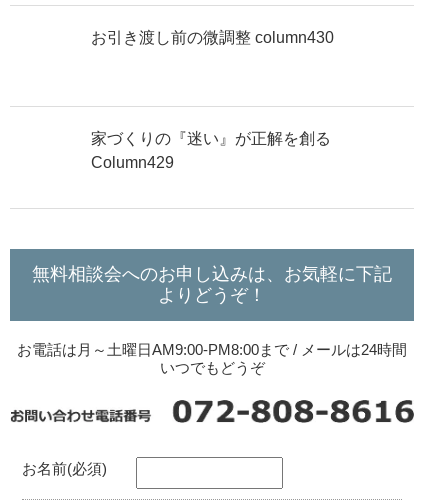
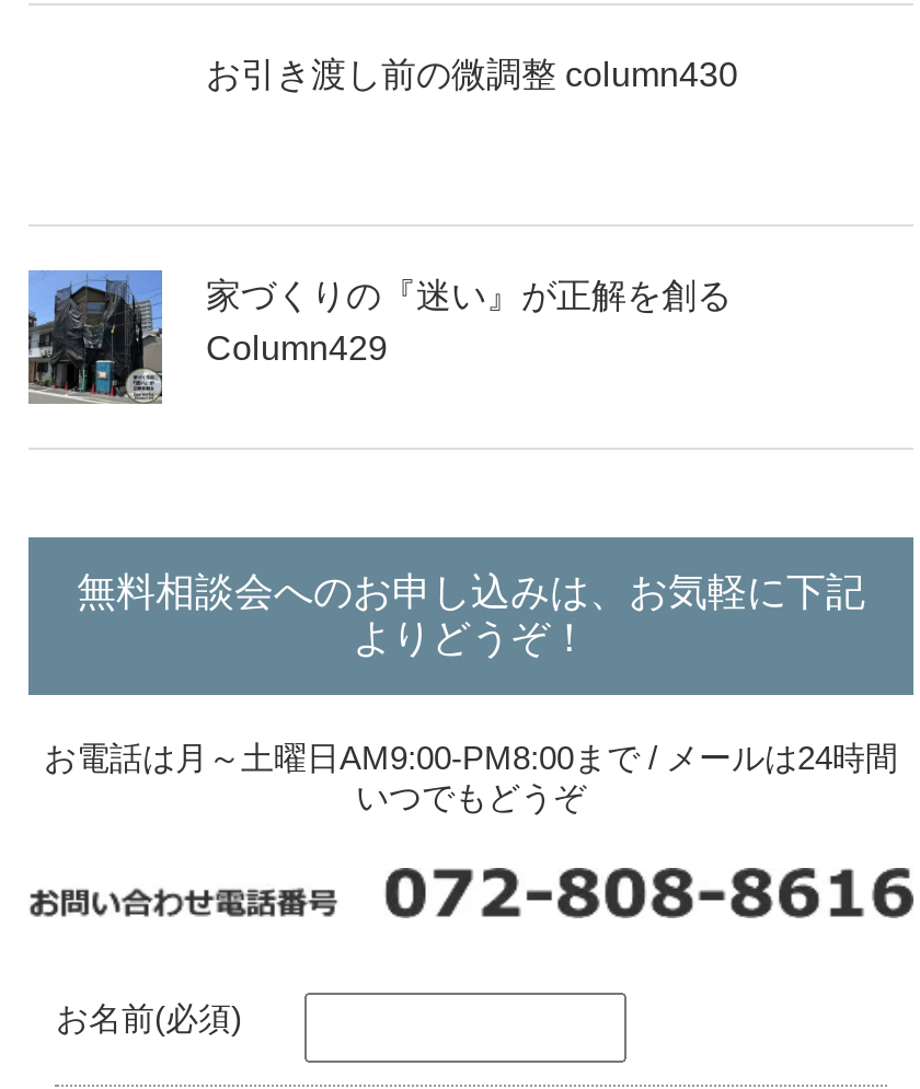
+ [image]
